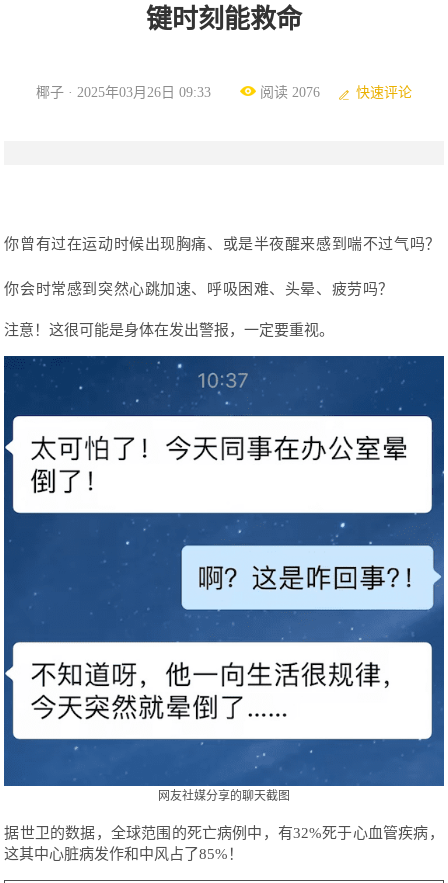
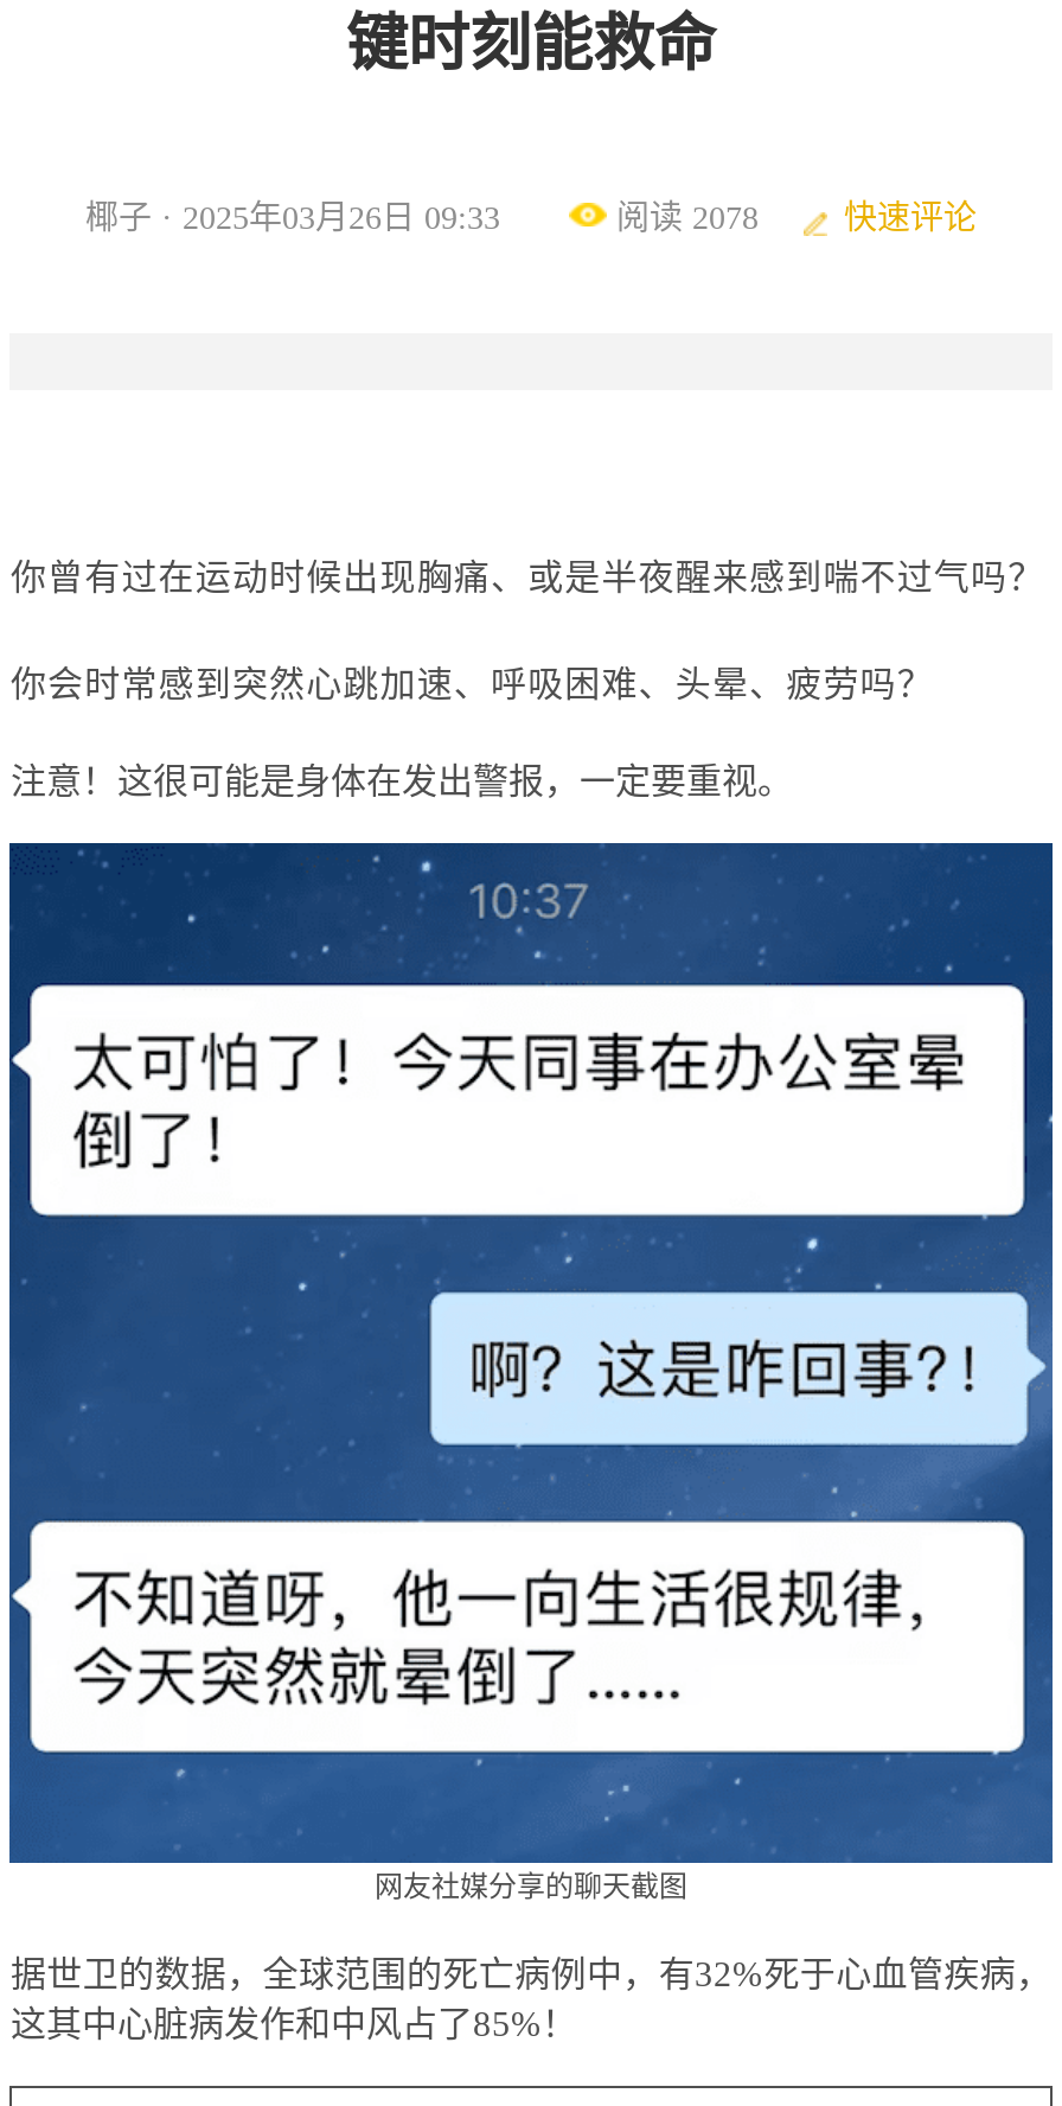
- 阅读 2076
+ 阅读 2078
